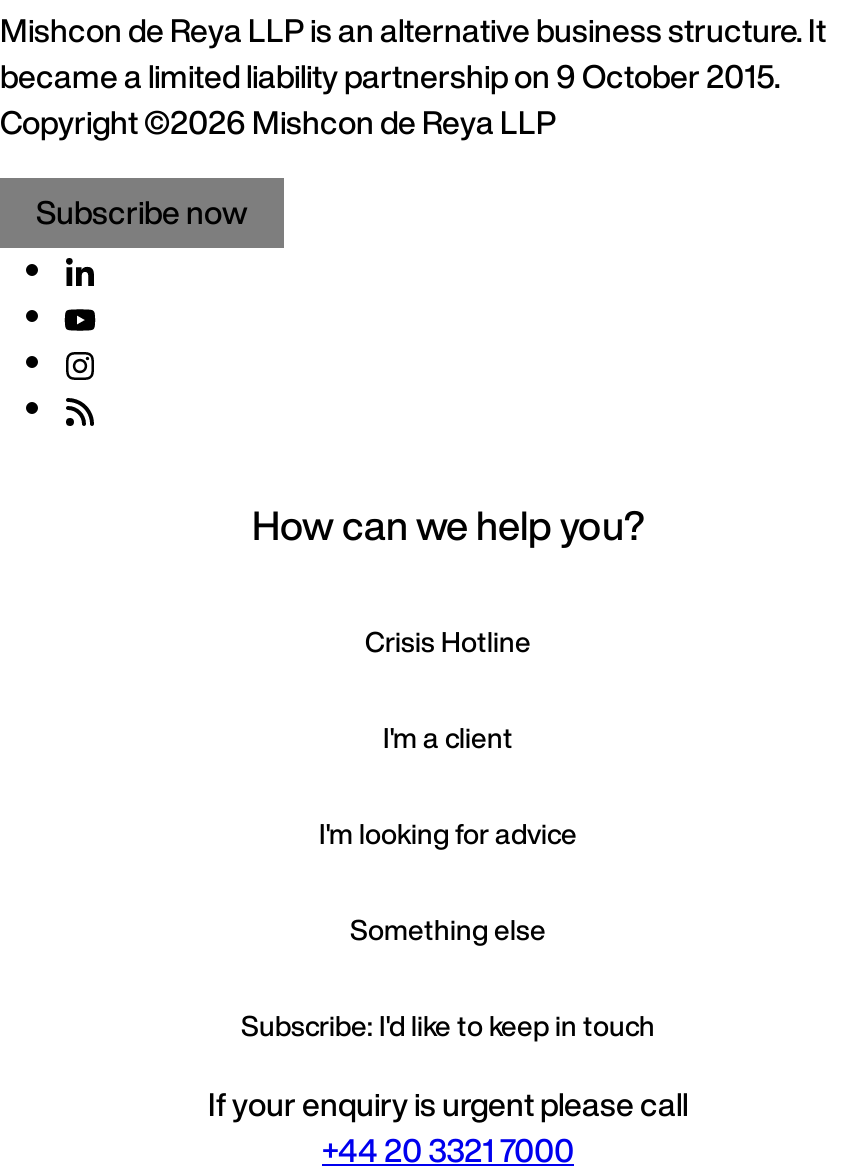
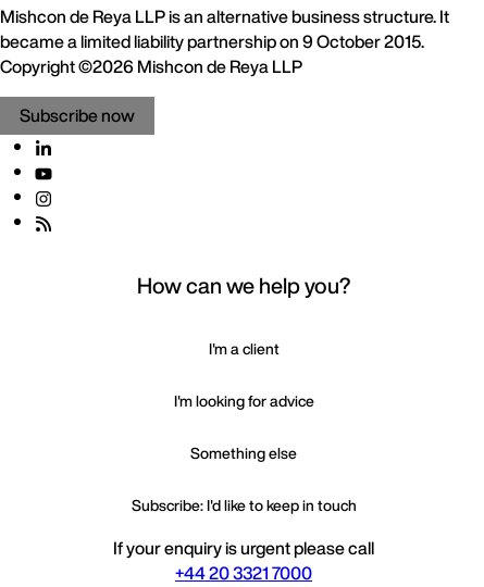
- Crisis Hotline
